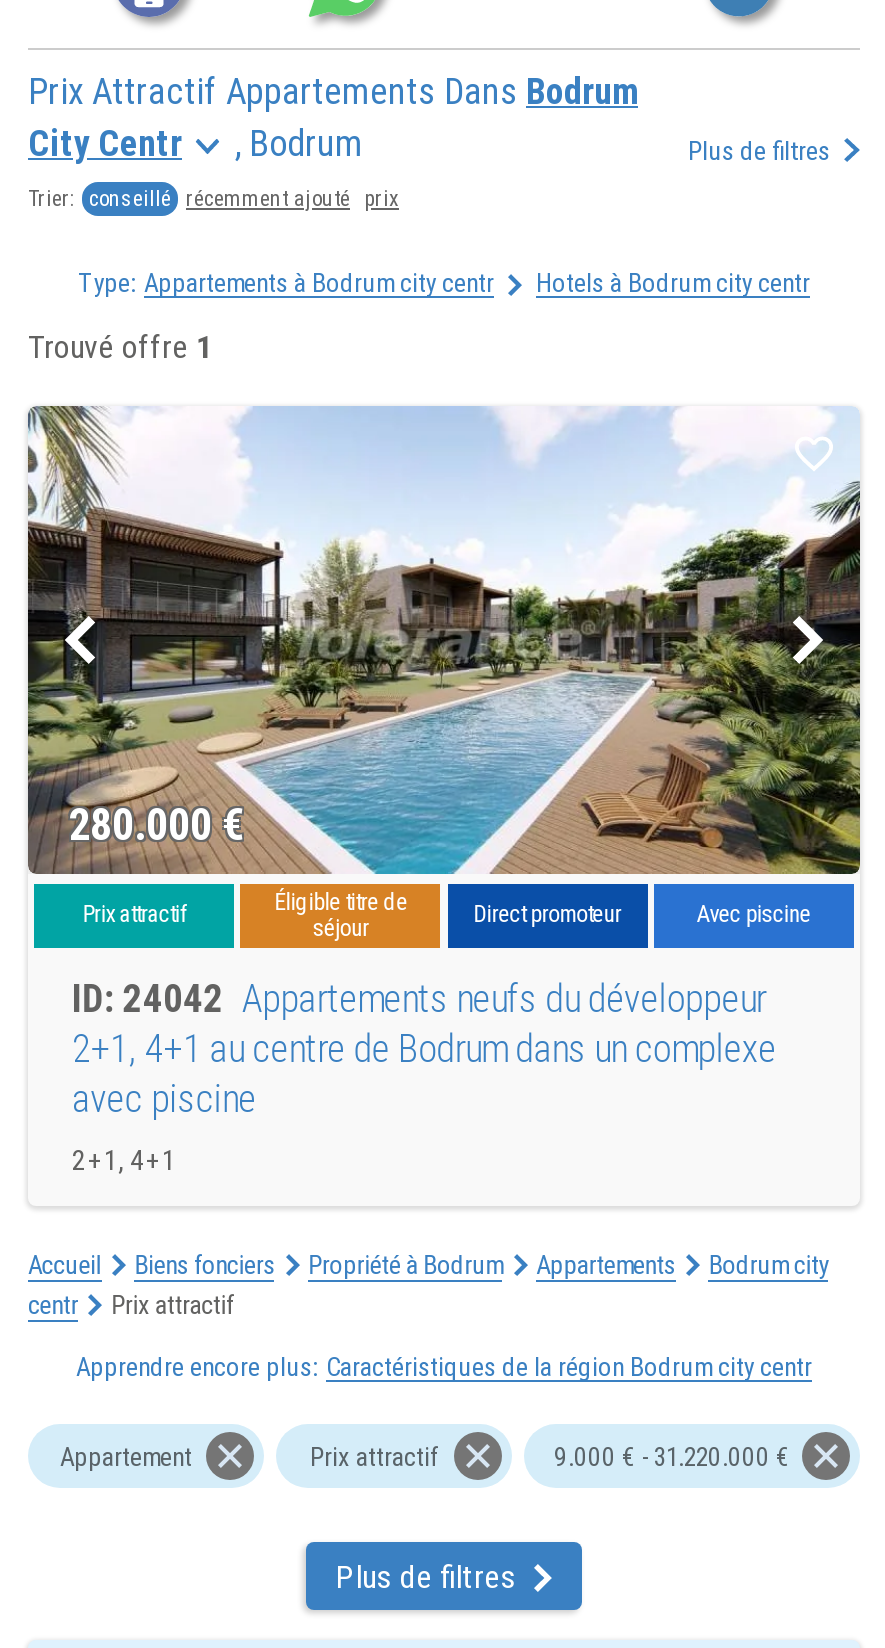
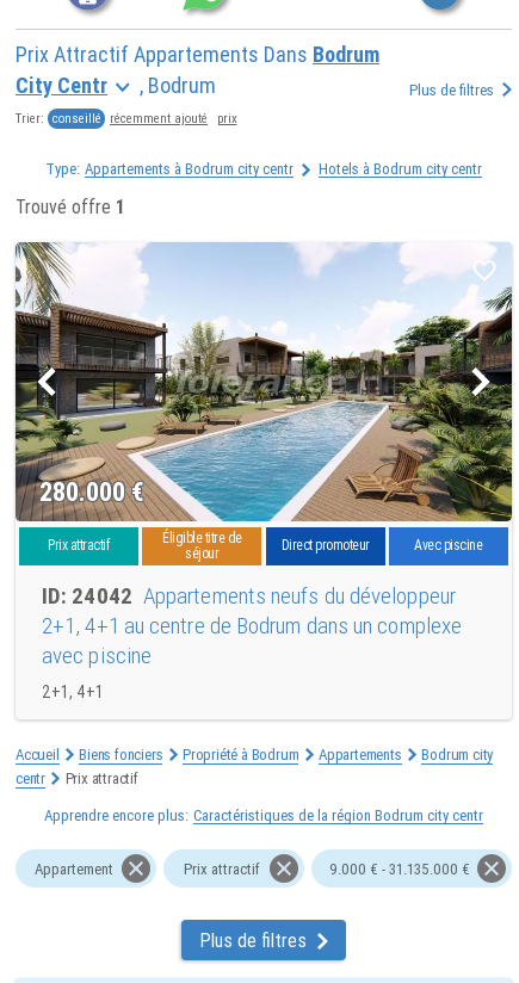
- 9.000 € - 31.220.000 €
+ 9.000 € - 31.135.000 €
